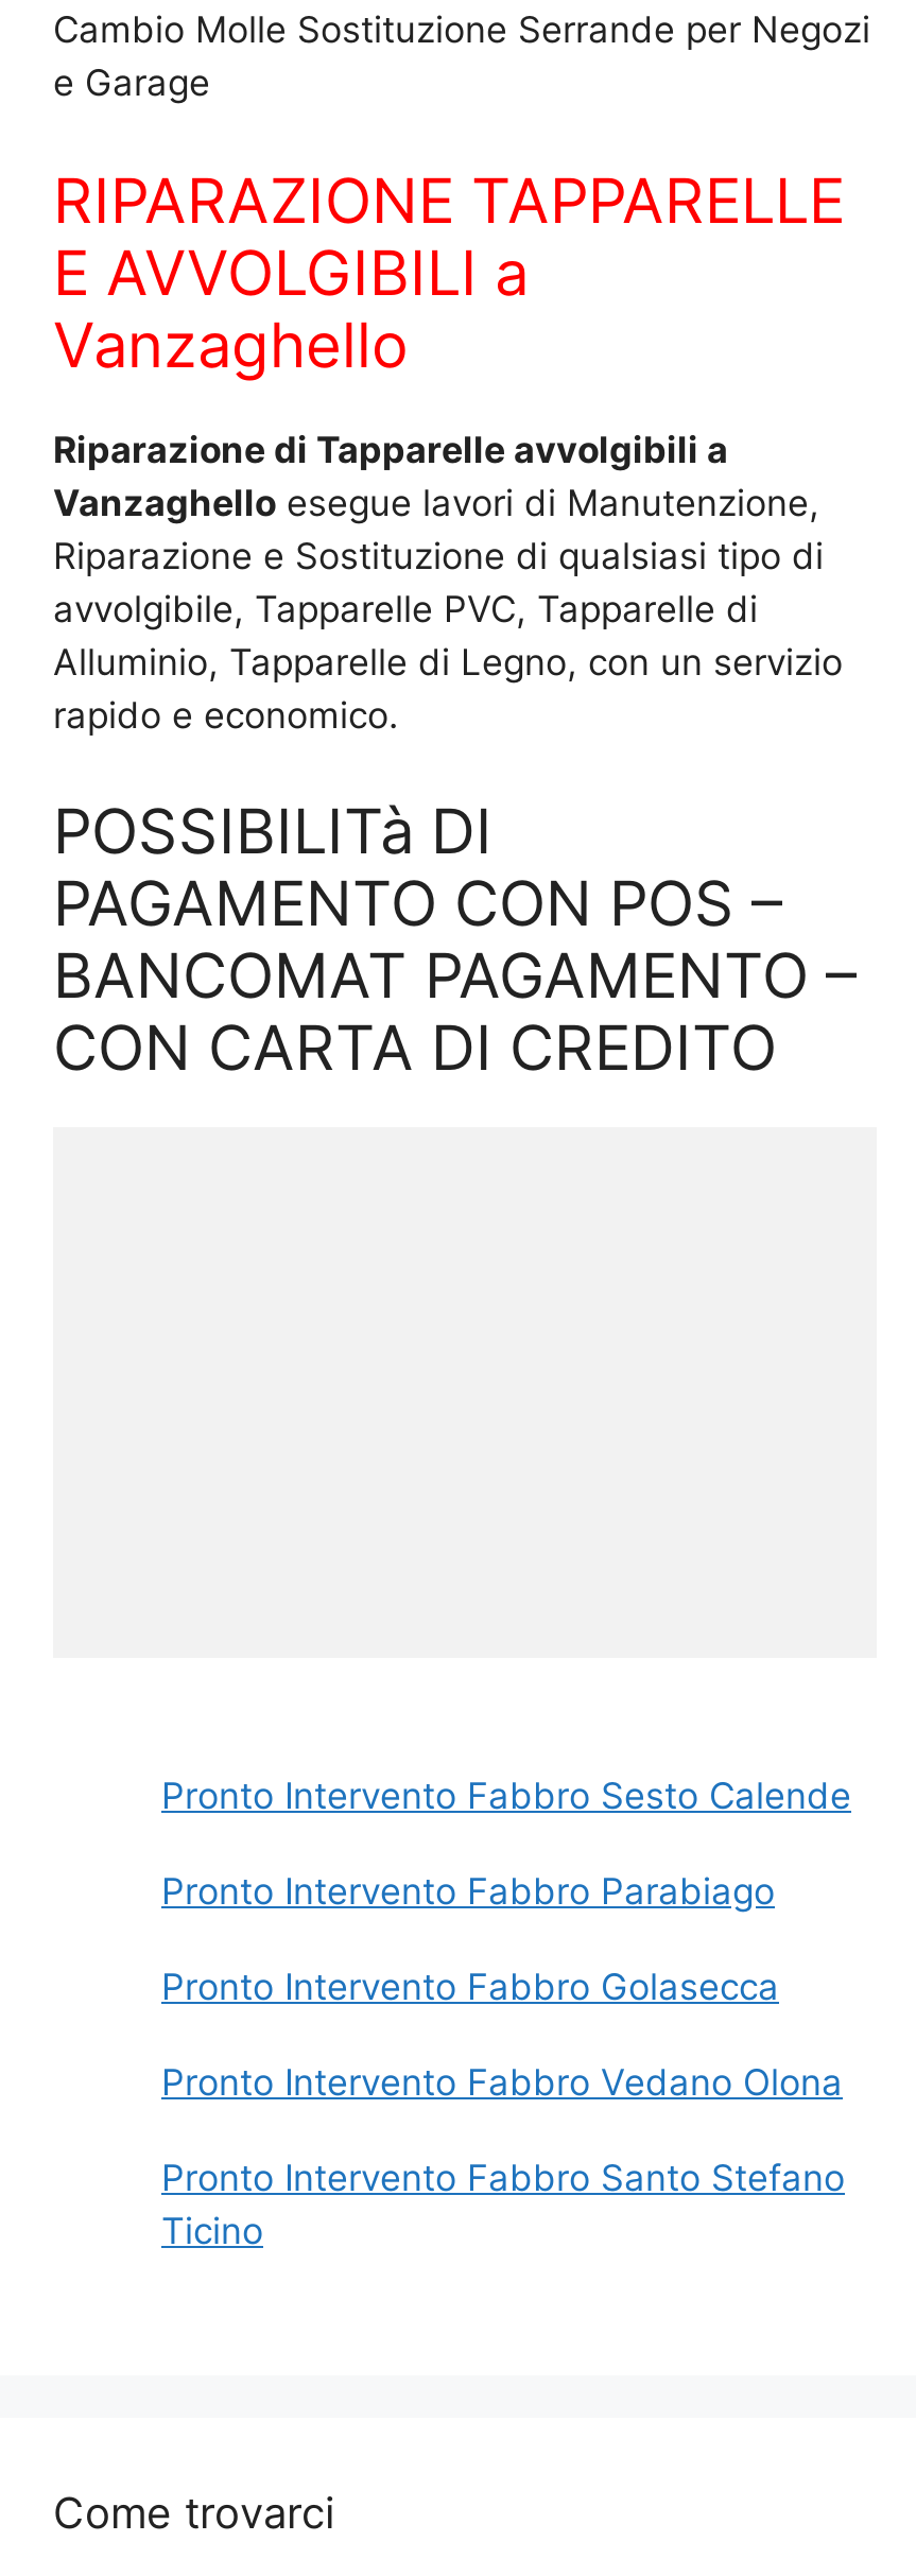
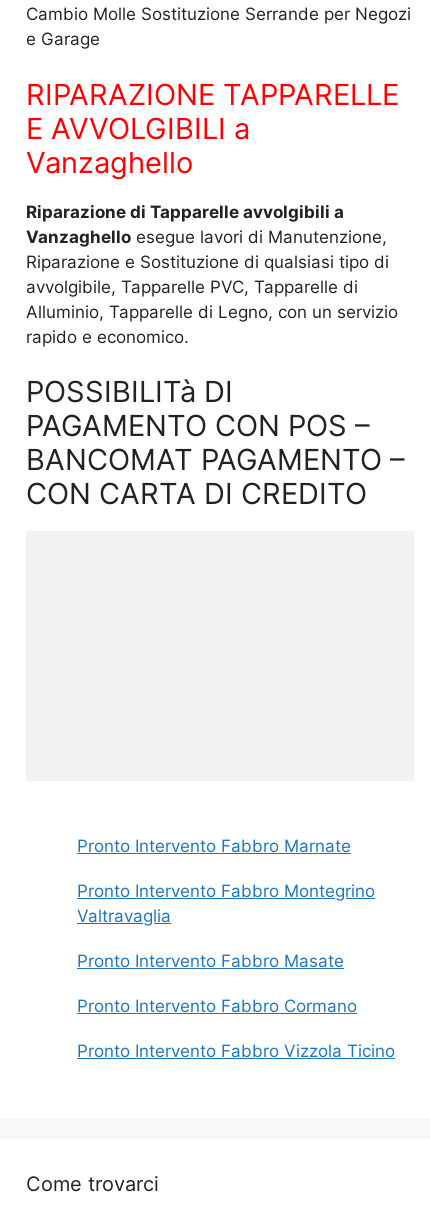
- Pronto Intervento Fabbro Sesto Calende
+ Pronto Intervento Fabbro Marnate

- Pronto Intervento Fabbro Parabiago
+ Pronto Intervento Fabbro Montegrino
+ Valtravaglia

- Pronto Intervento Fabbro Golasecca
+ Pronto Intervento Fabbro Masate

- Pronto Intervento Fabbro Vedano Olona
+ Pronto Intervento Fabbro Cormano

- Pronto Intervento Fabbro Santo Stefano
- Ticino
+ Pronto Intervento Fabbro Vizzola Ticino
